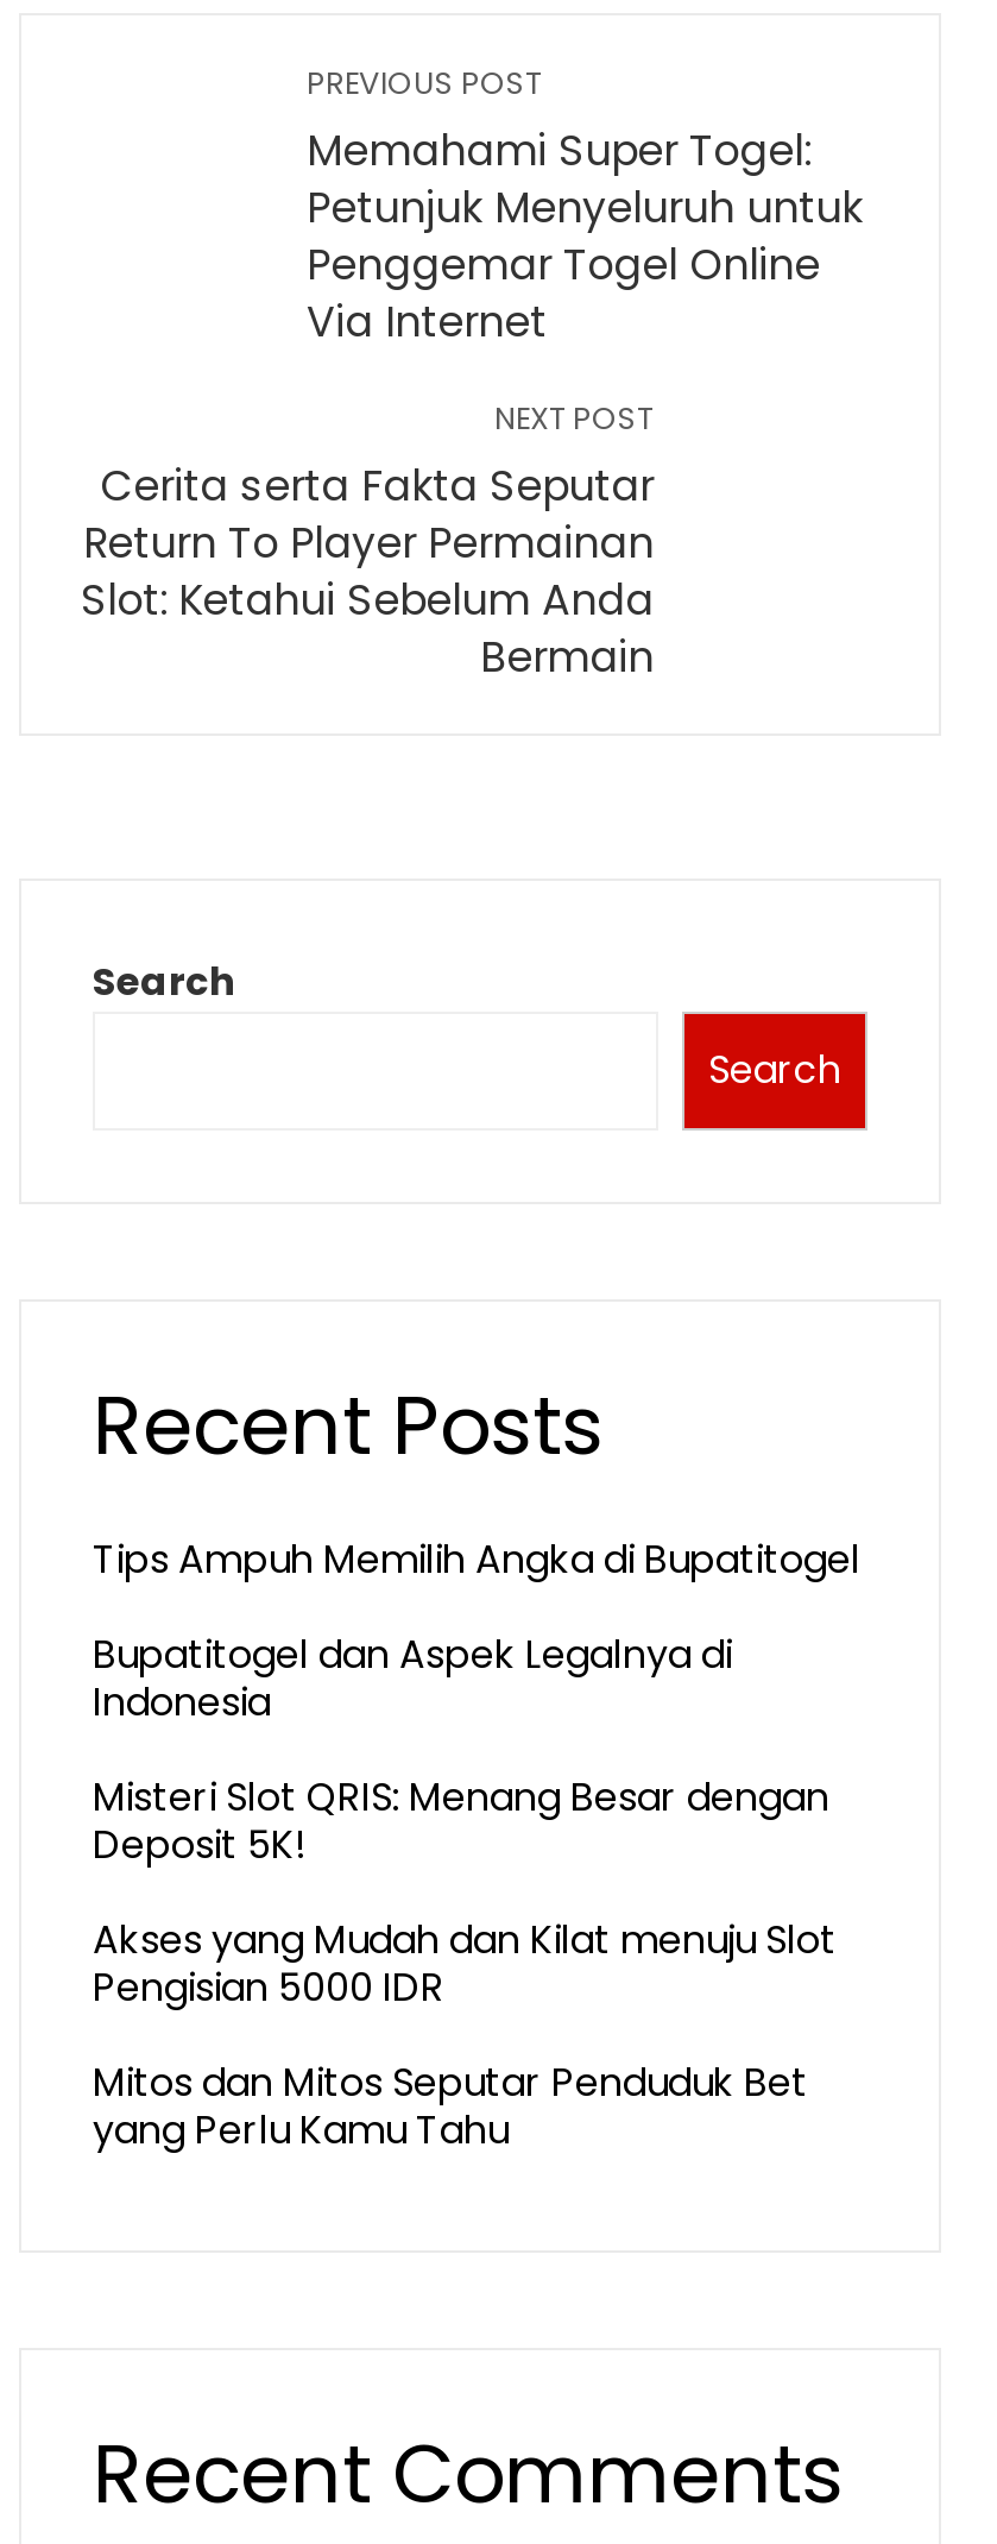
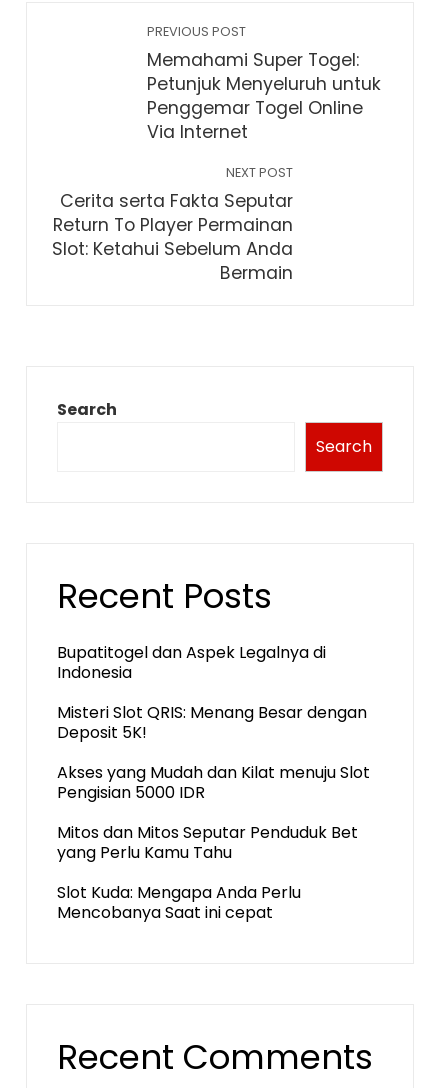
- Tips Ampuh Memilih Angka di Bupatitogel

moved up: Bupatitogel dan Aspek Legalnya di | Indonesia | Misteri Slot QRIS: Menang Besar dengan | Deposit 5K! | Akses yang Mudah dan Kilat menuju Slot | Pengisian 5000 IDR | Mitos dan Mitos Seputar Penduduk Bet | yang Perlu Kamu Tahu

+ Slot Kuda: Mengapa Anda Perlu
+ Mencobanya Saat ini cepat
